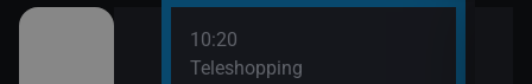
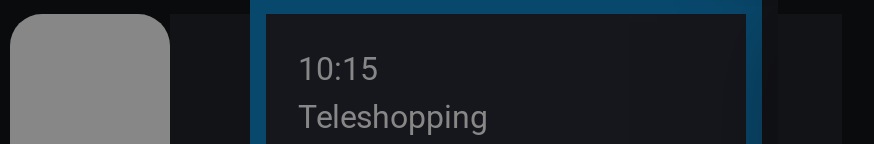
- 10:20
+ 10:15
